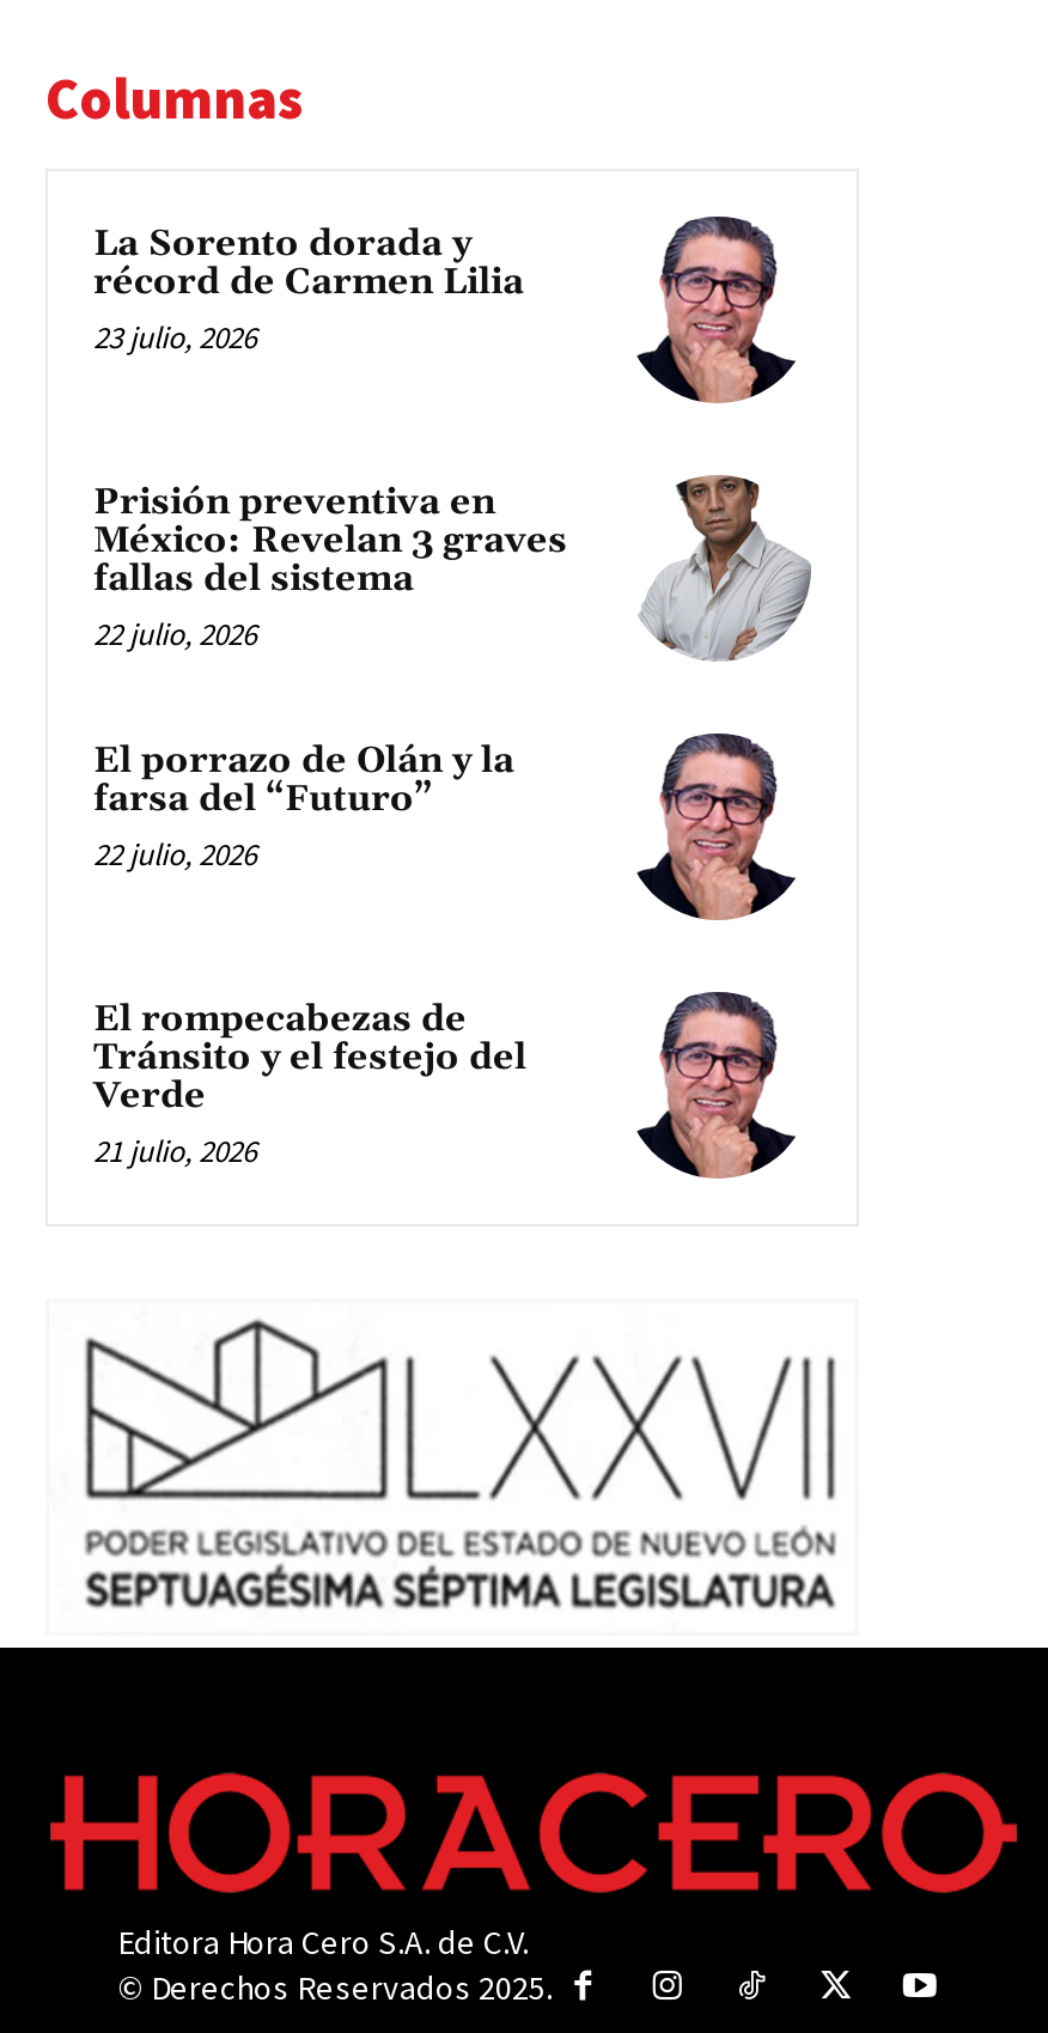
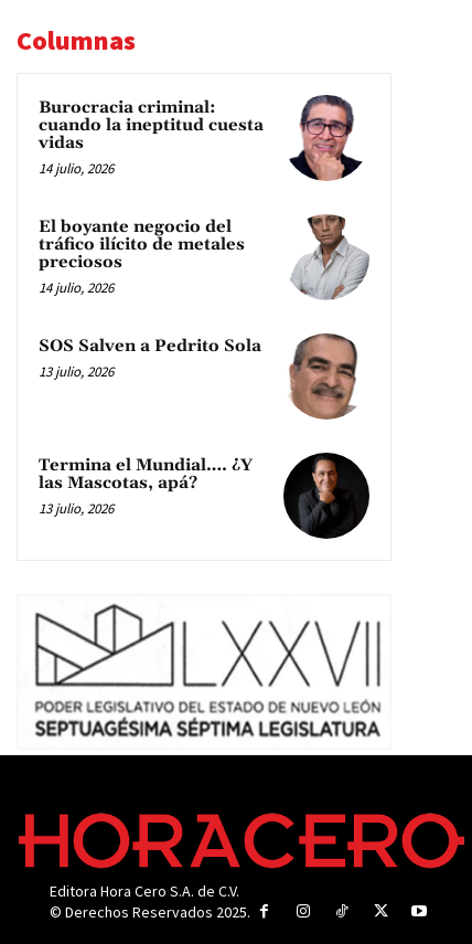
- La Sorento dorada y
- récord de Carmen Lilia
- 23 julio, 2026
+ Burocracia criminal:
+ cuando la ineptitud cuesta
+ vidas
+ 14 julio, 2026

- Prisión preventiva en
- México: Revelan 3 graves
- fallas del sistema
- 22 julio, 2026
+ El boyante negocio del
+ tráfico ilícito de metales
+ preciosos
+ 14 julio, 2026

- El porrazo de Olán y la
- farsa del “Futuro”
- 22 julio, 2026
+ SOS Salven a Pedrito Sola
+ 13 julio, 2026

- [image]
+ [image]

- El rompecabezas de
- Tránsito y el festejo del
- Verde
- 21 julio, 2026
+ Termina el Mundial…. ¿Y
+ las Mascotas, apá?
+ 13 julio, 2026

- [image]
+ [image]
